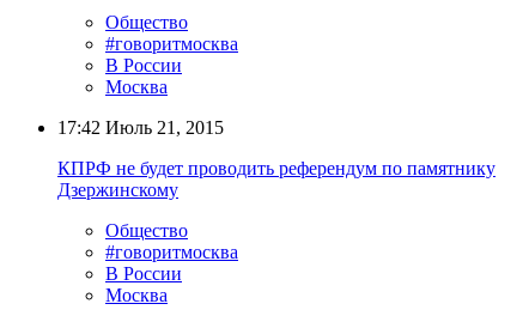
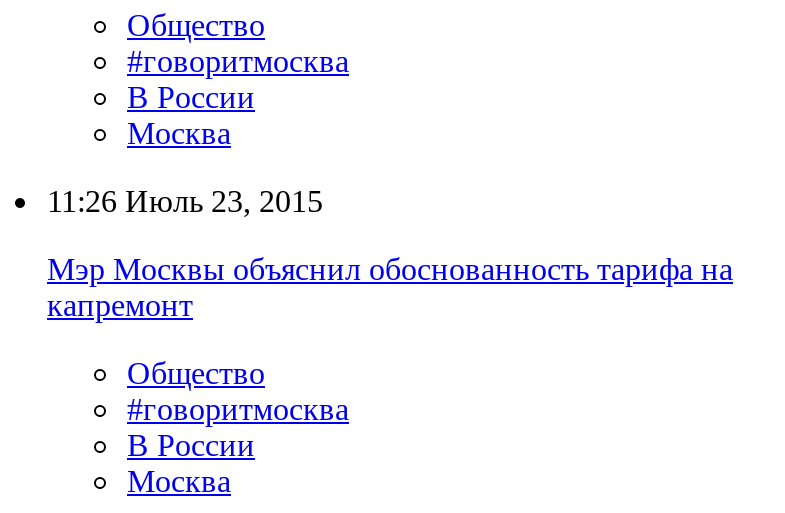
- 17:42 Июль 21, 2015
+ 11:26 Июль 23, 2015

- КПРФ не будет проводить референдум по памятнику
- Дзержинскому
+ Мэр Москвы объяснил обоснованность тарифа на
+ капремонт
